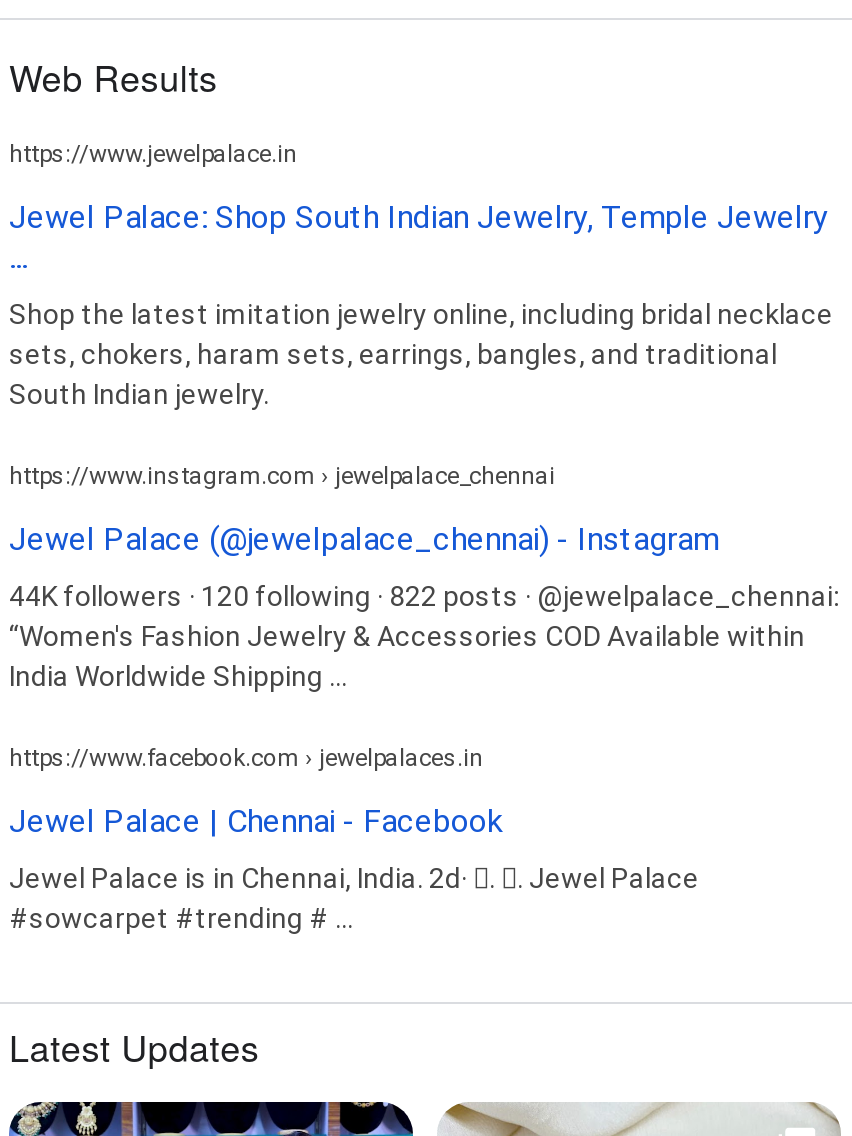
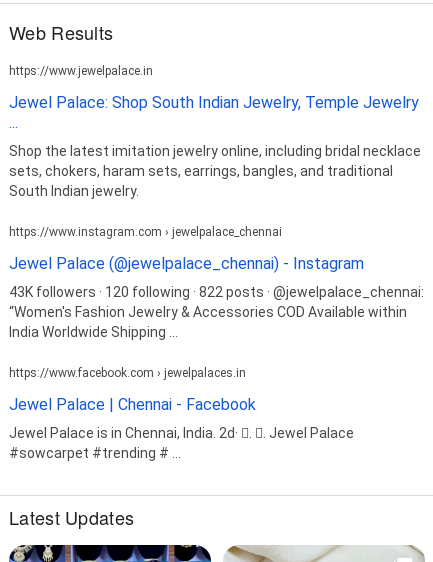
- 44K followers · 120 following · 822 posts · @jewelpalace_chennai:
+ 43K followers · 120 following · 822 posts · @jewelpalace_chennai:
